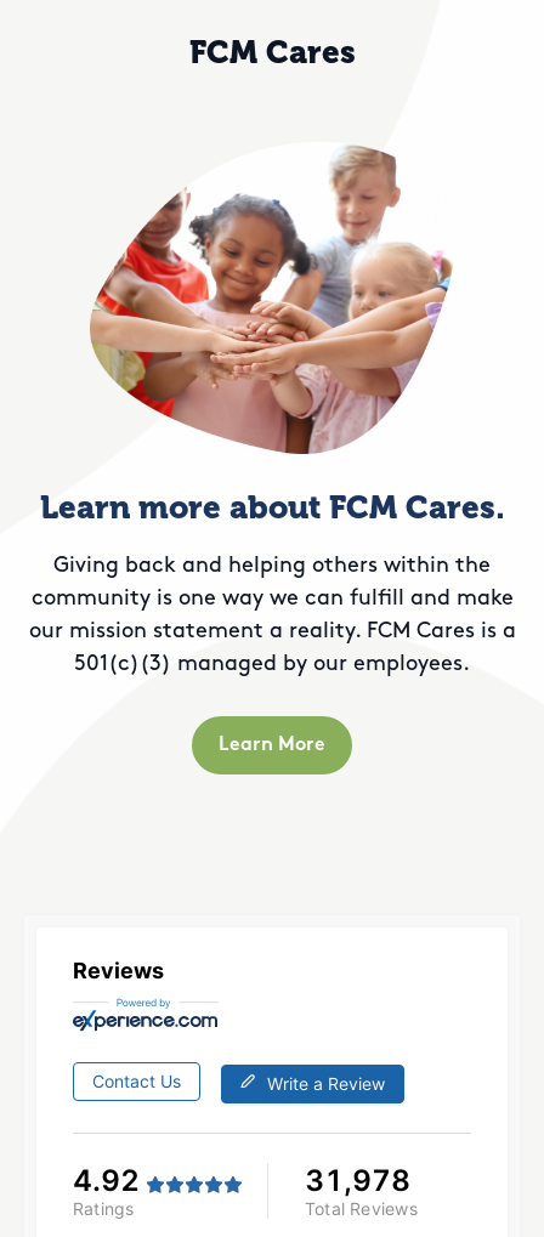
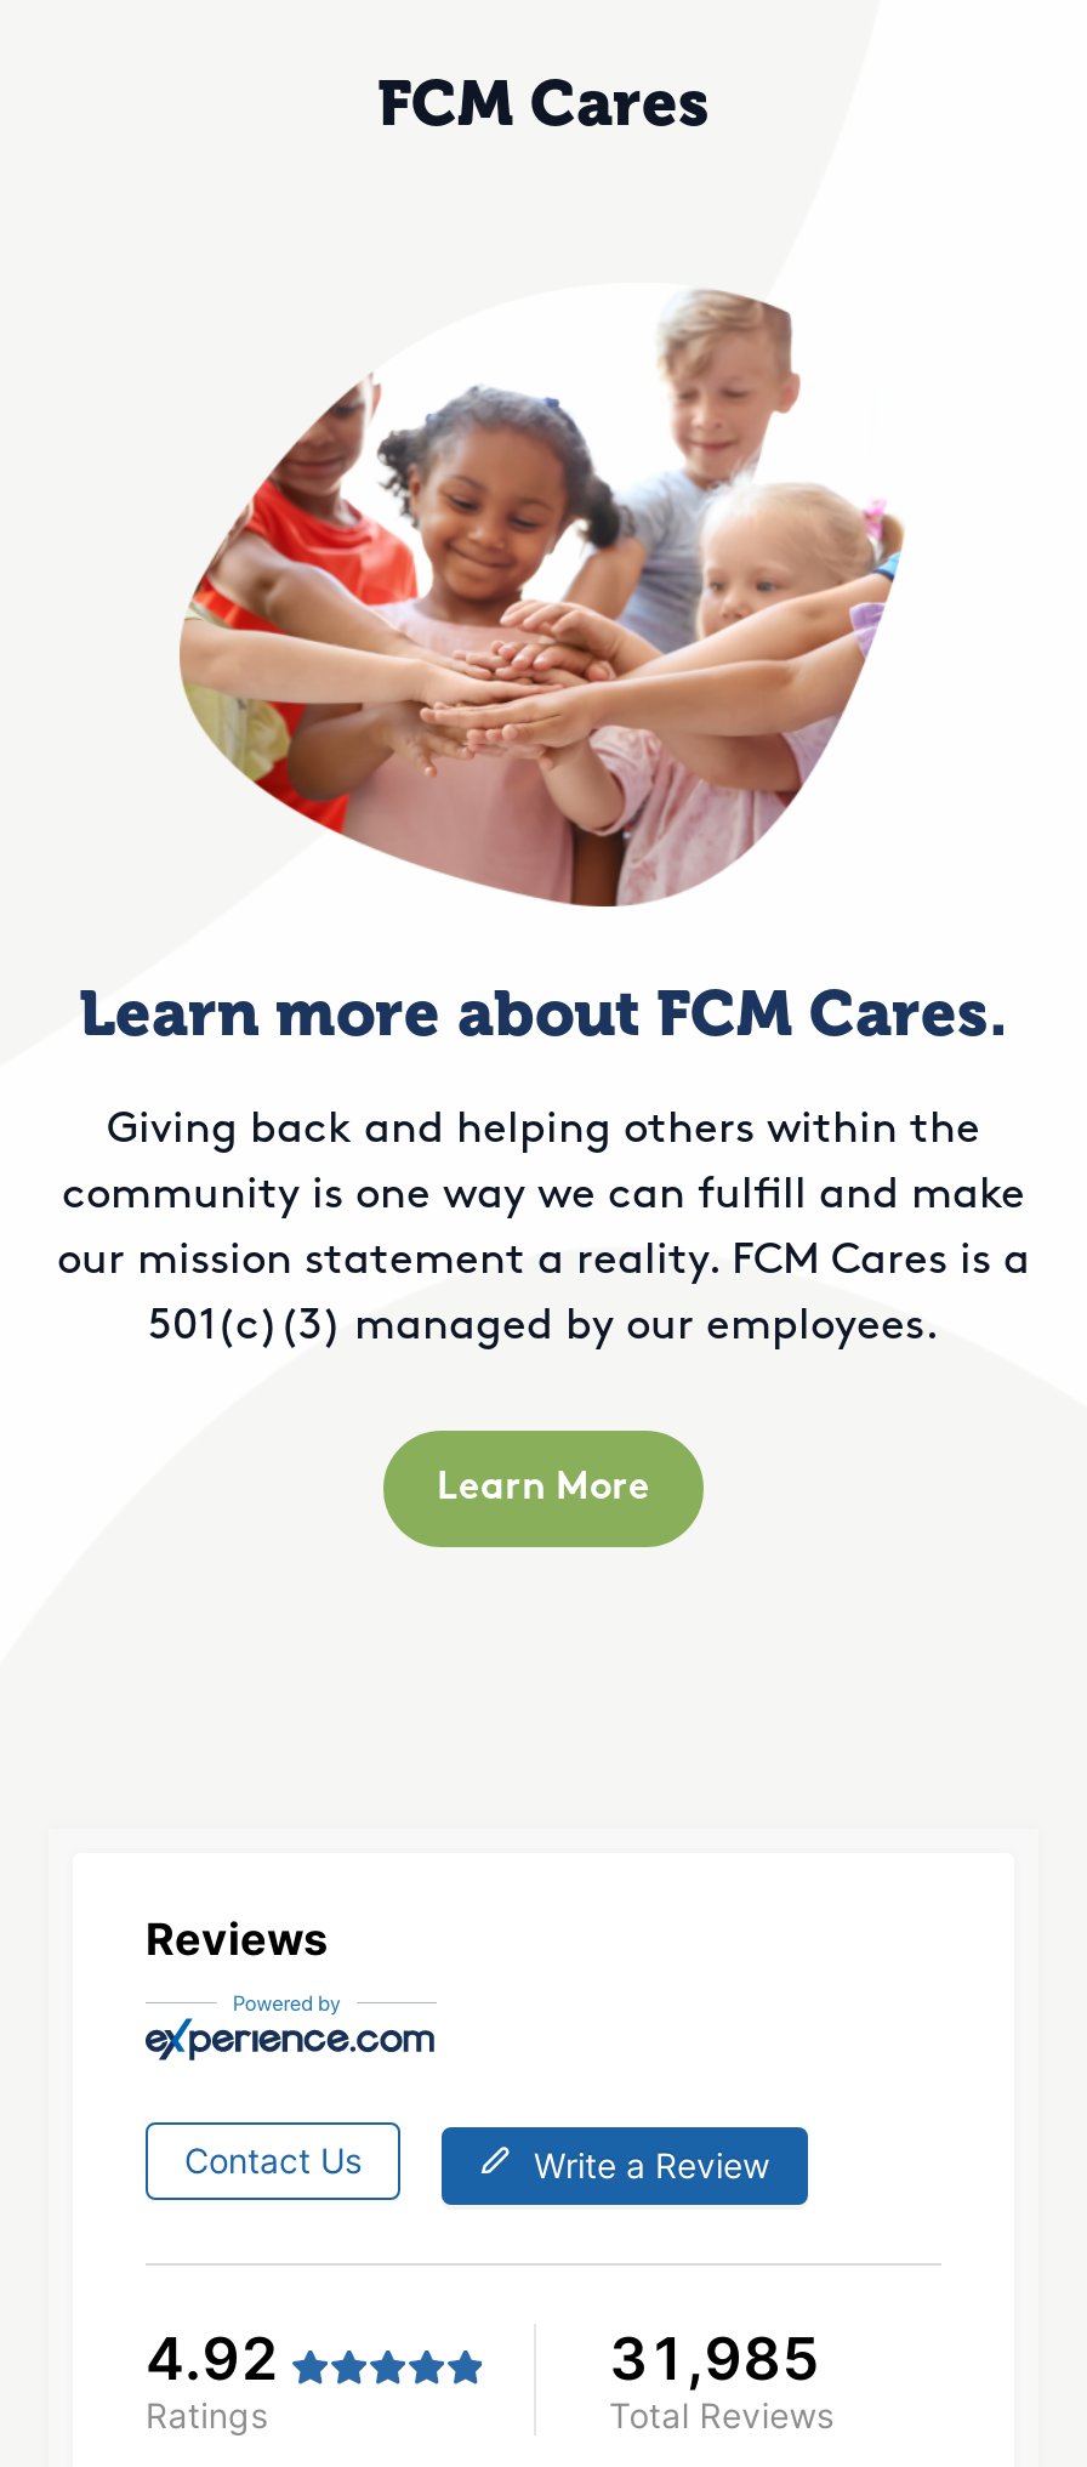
- 31,978
+ 31,985
